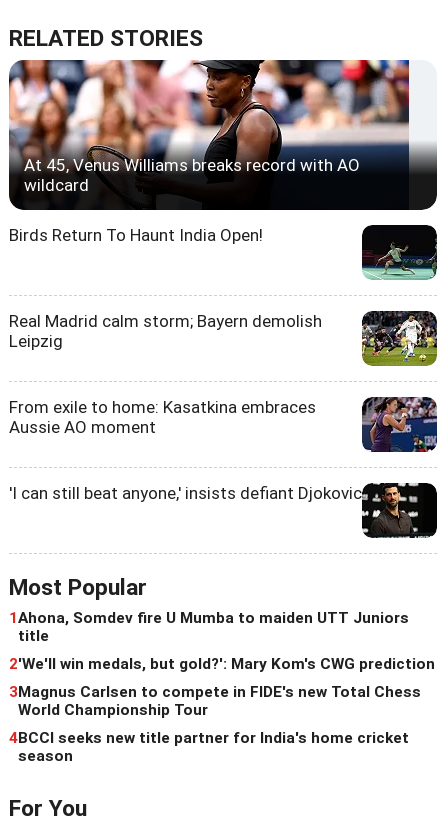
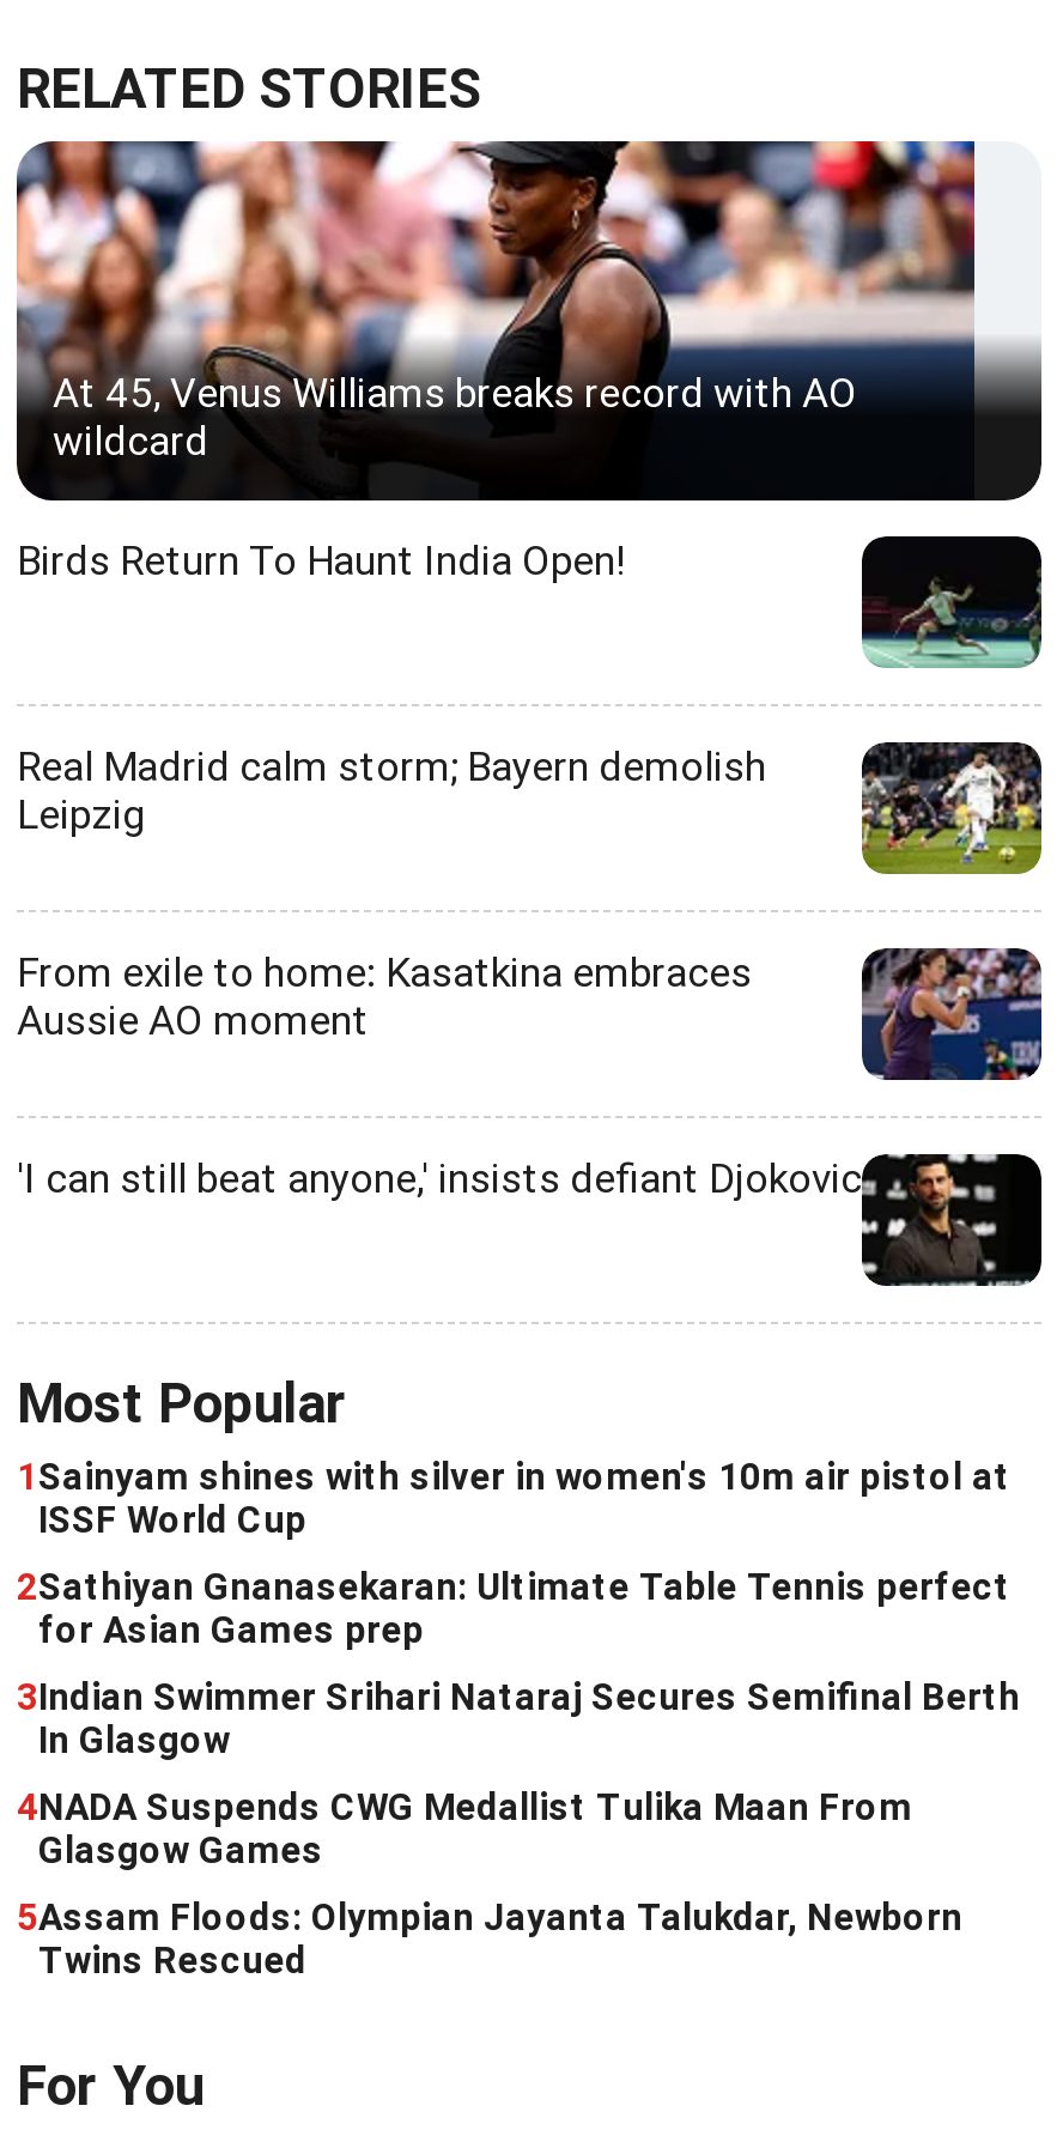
- 1Ahona, Somdev fire U Mumba to maiden UTT Juniors
- title
- 2'We'll win medals, but gold?': Mary Kom's CWG prediction
- 3Magnus Carlsen to compete in FIDE's new Total Chess
- World Championship Tour
- 4BCCI seeks new title partner for India's home cricket
- season
+ 1 Sainyam shines with silver in women's 10m air pistol at
+ ISSF World Cup
+ 2Sathiyan Gnanasekaran: Ultimate Table Tennis perfect
+ for Asian Games prep
+ 3Indian Swimmer Srihari Nataraj Secures Semifinal Berth
+ In Glasgow
+ 4NADA Suspends CWG Medallist Tulika Maan From
+ Glasgow Games
+ 5Assam Floods: Olympian Jayanta Talukdar, Newborn
+ Twins Rescued
